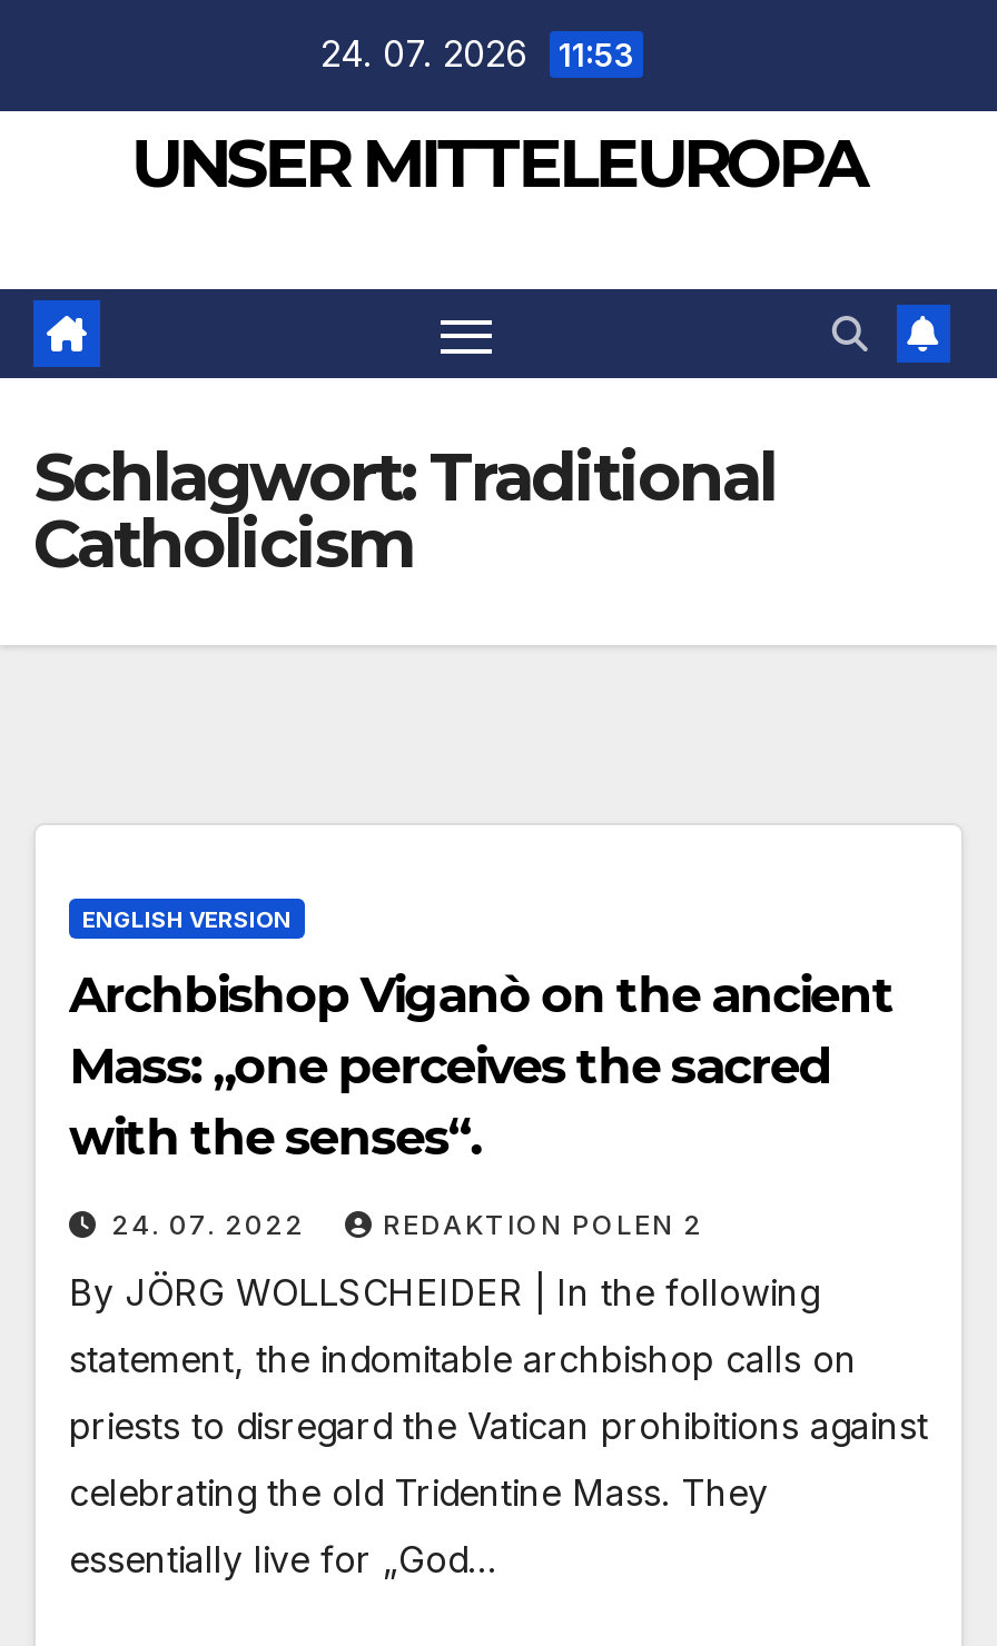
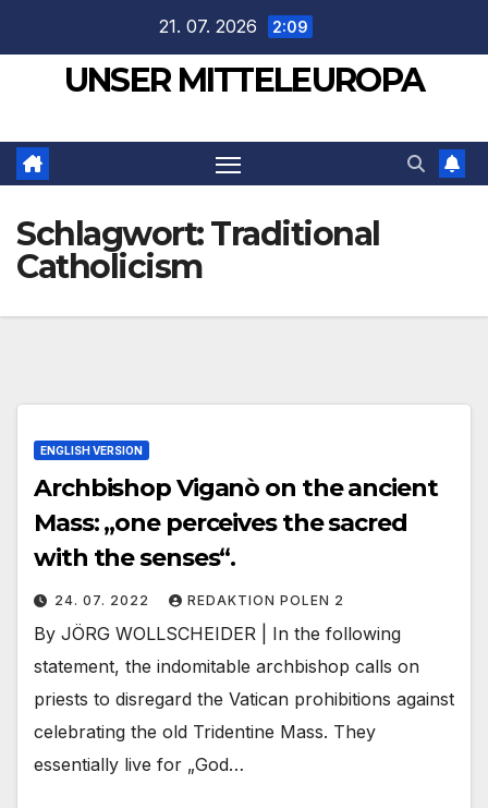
- 24. 07. 2026 11:53
+ 21. 07. 2026 2:09
